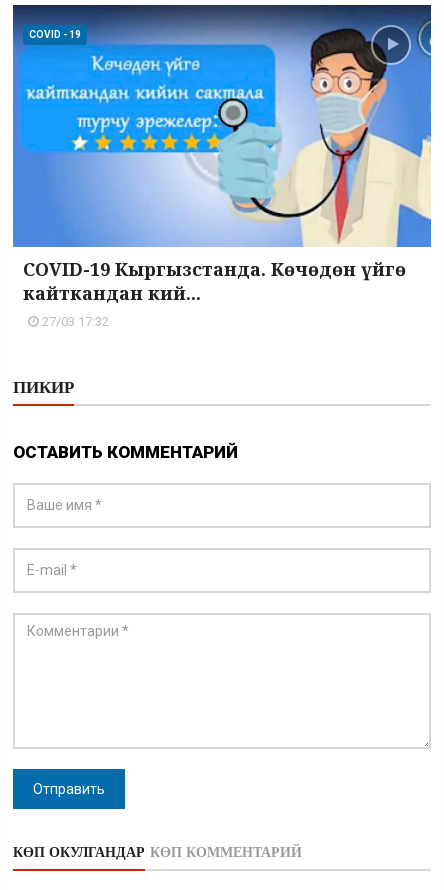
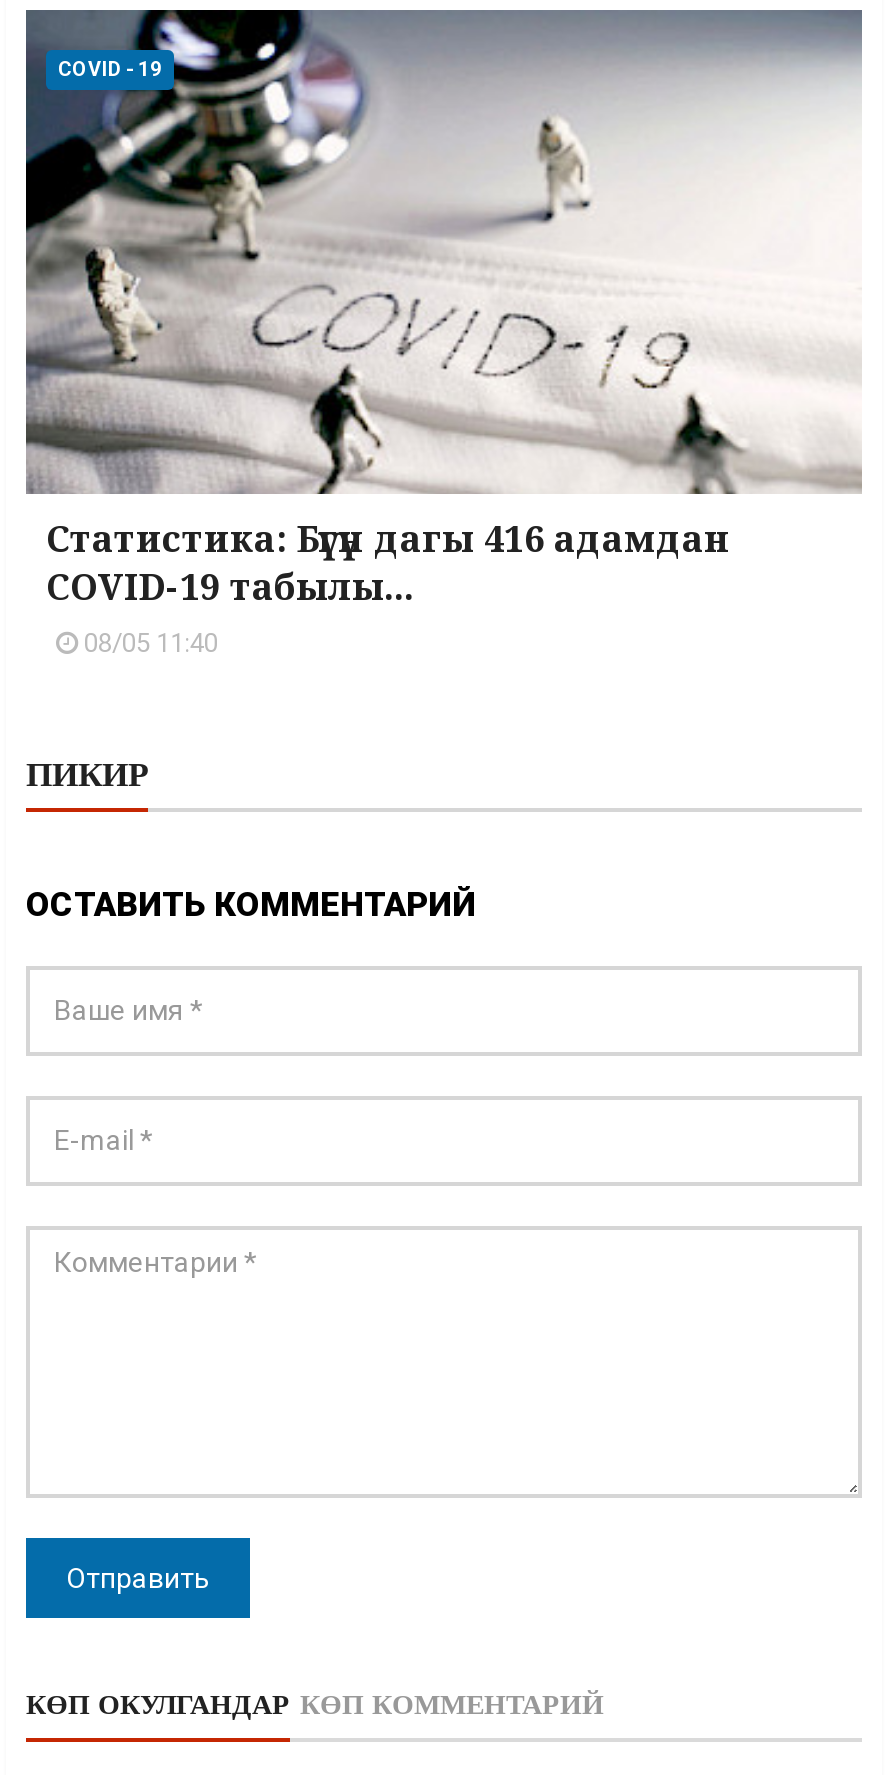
- [image]
- COVID-19 Кыргызстанда. Көчөдөн үйгө
- кайткандан кий...
- 27/03 17:32
+ [image]
+ Статистика: Бүгүн дагы 416 адамдан
+ COVID-19 табылы...
+ 08/05 11:40
